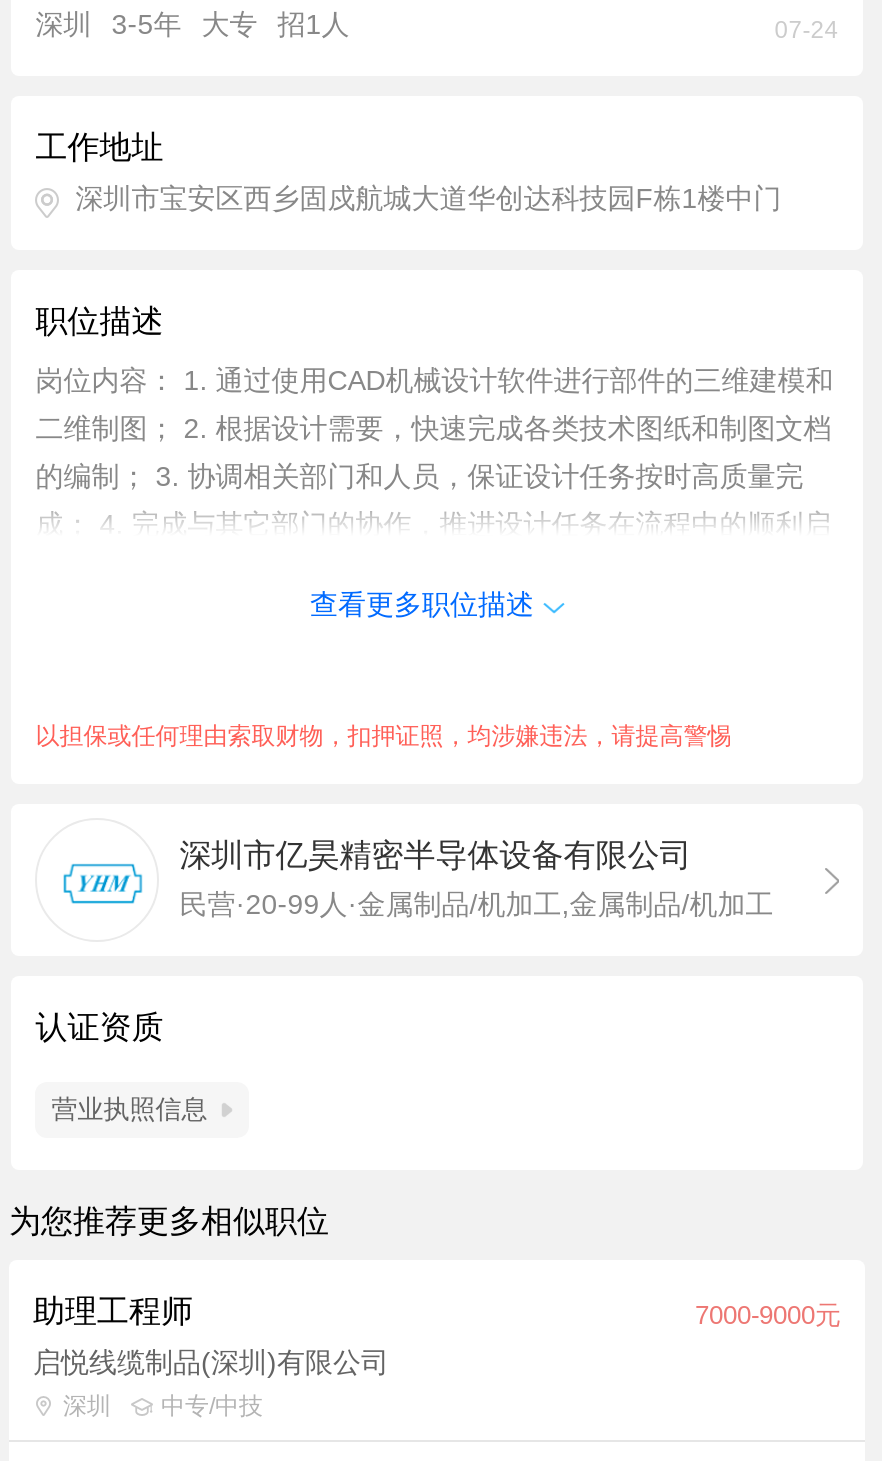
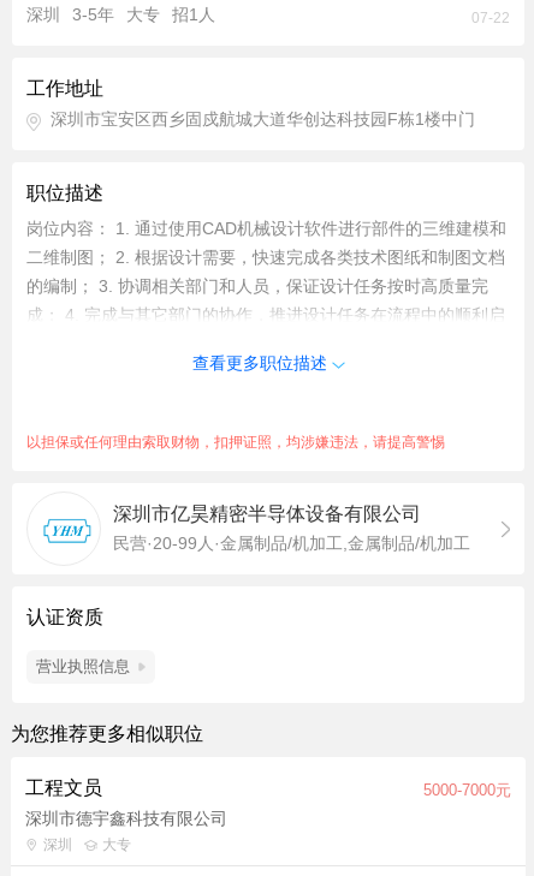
- 07-24
+ 07-22

- 助理工程师
- 7000-9000元
+ 工程文员
+ 5000-7000元

- 启悦线缆制品(深圳)有限公司
+ 深圳市德宇鑫科技有限公司

- 中专/中技
+ 大专
